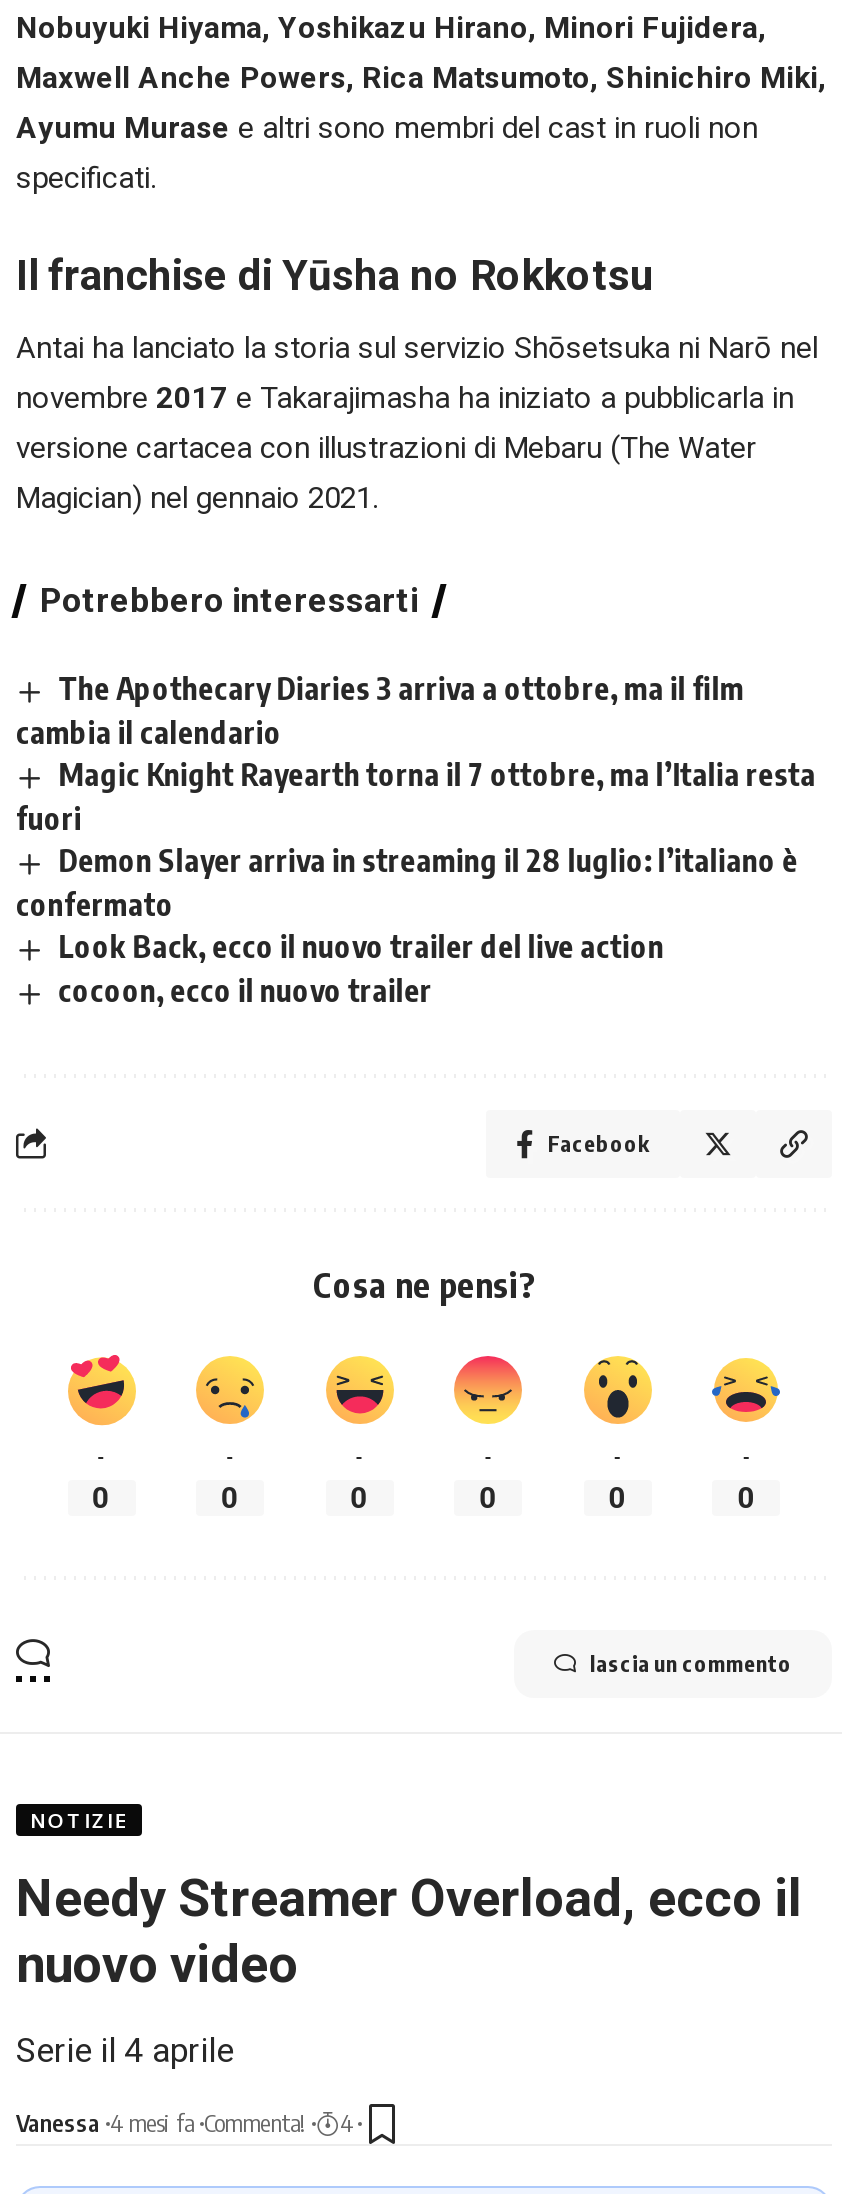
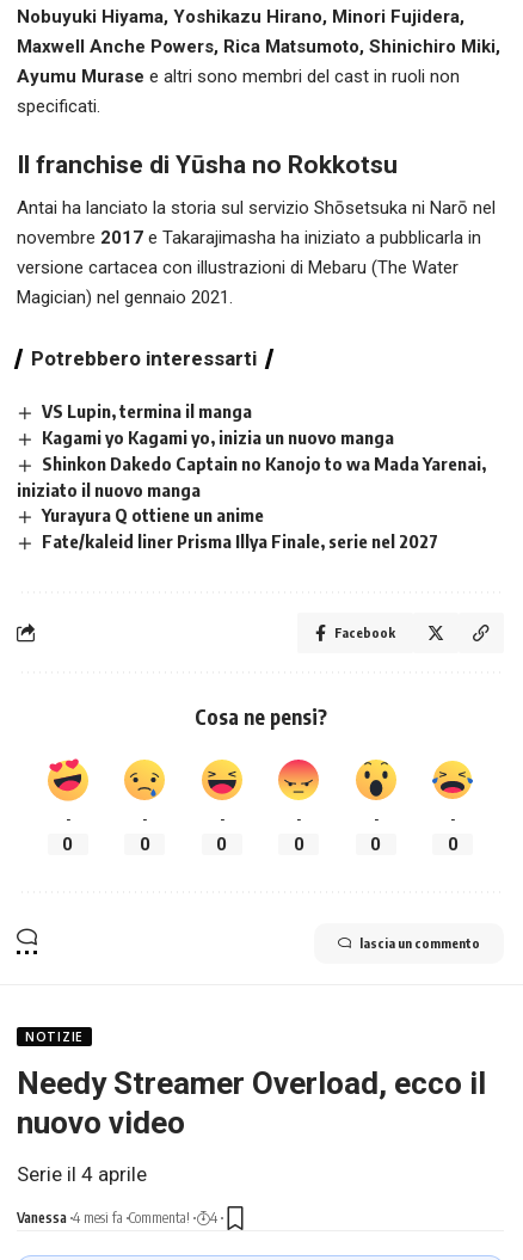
- The Apothecary Diaries 3 arriva a ottobre, ma il film
- cambia il calendario
- Magic Knight Rayearth torna il 7 ottobre, ma l’Italia resta
- fuori
- Demon Slayer arriva in streaming il 28 luglio: l’italiano è
- confermato
- Look Back, ecco il nuovo trailer del live action
- cocoon, ecco il nuovo trailer
+ VS Lupin, termina il manga
+ Kagami yo Kagami yo, inizia un nuovo manga
+ Shinkon Dakedo Captain no Kanojo to wa Mada Yarenai,
+ iniziato il nuovo manga
+ Yurayura Q ottiene un anime
+ Fate/kaleid liner Prisma Illya Finale, serie nel 2027
